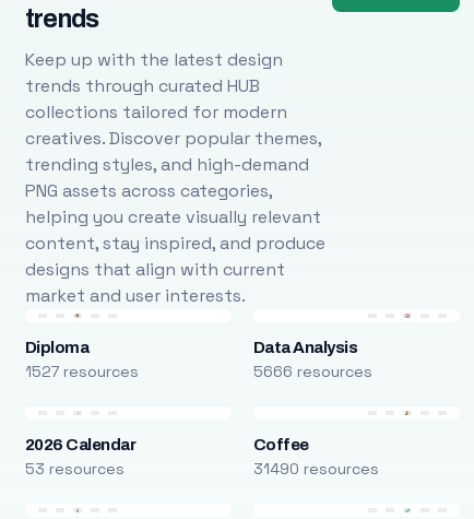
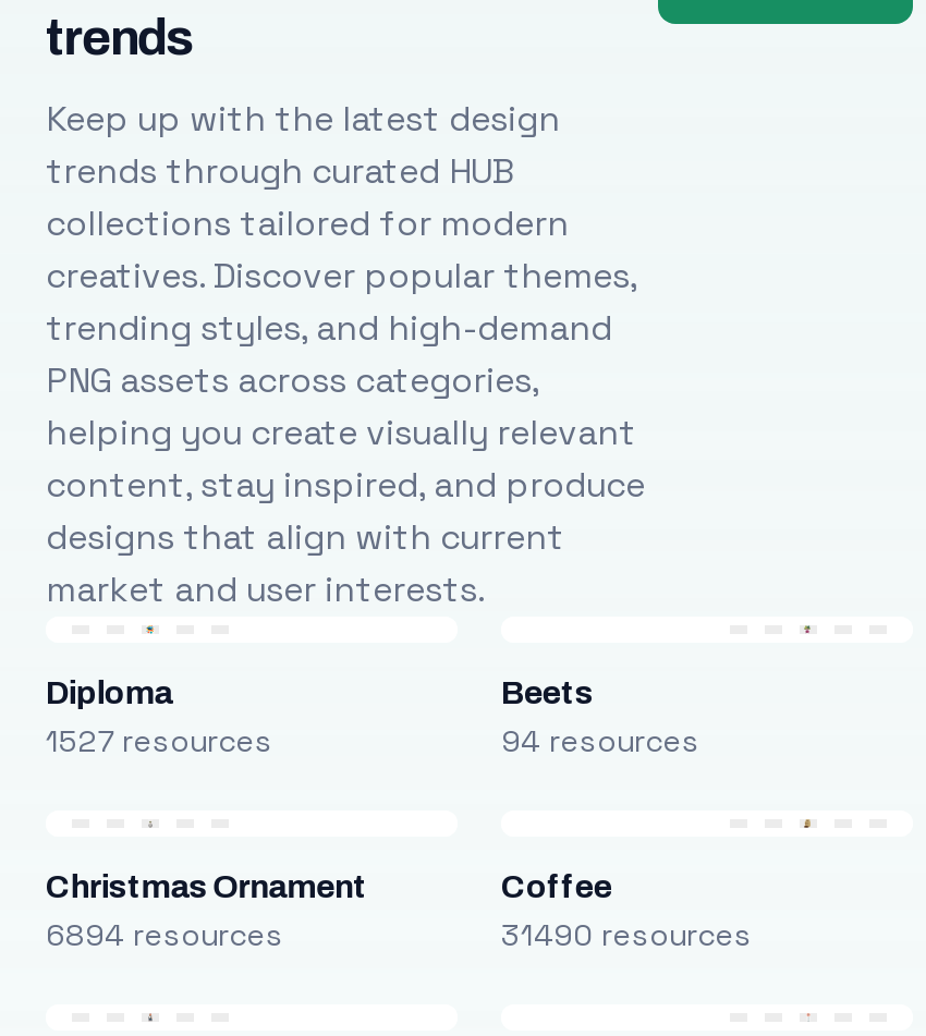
- Data Analysis
- 5666 resources
+ Beets
+ 94 resources

- 2026 Calendar
- 53 resources
+ Christmas Ornament
+ 6894 resources
